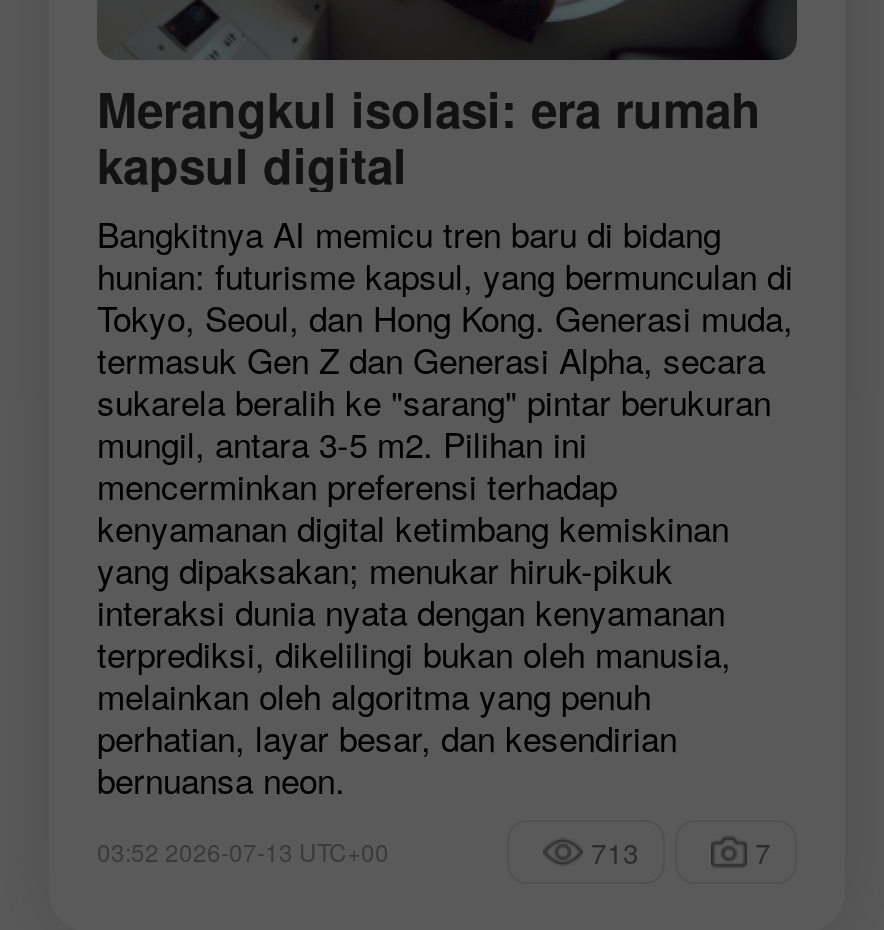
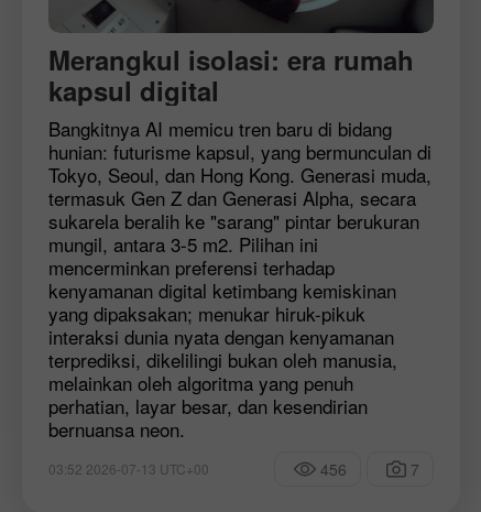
- 713
+ 456
